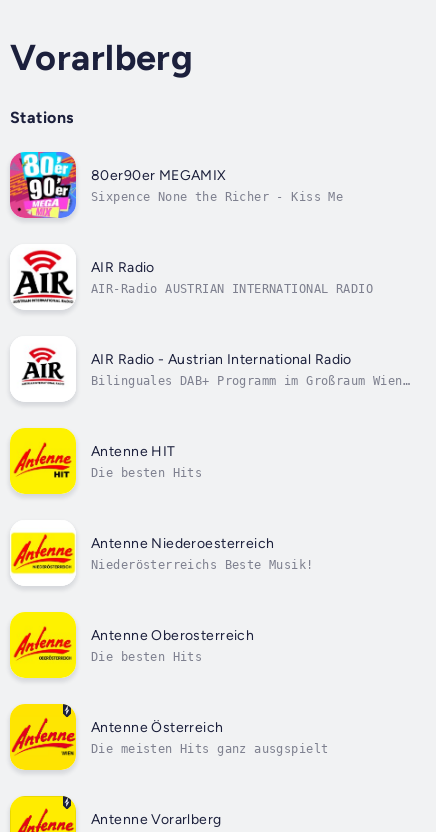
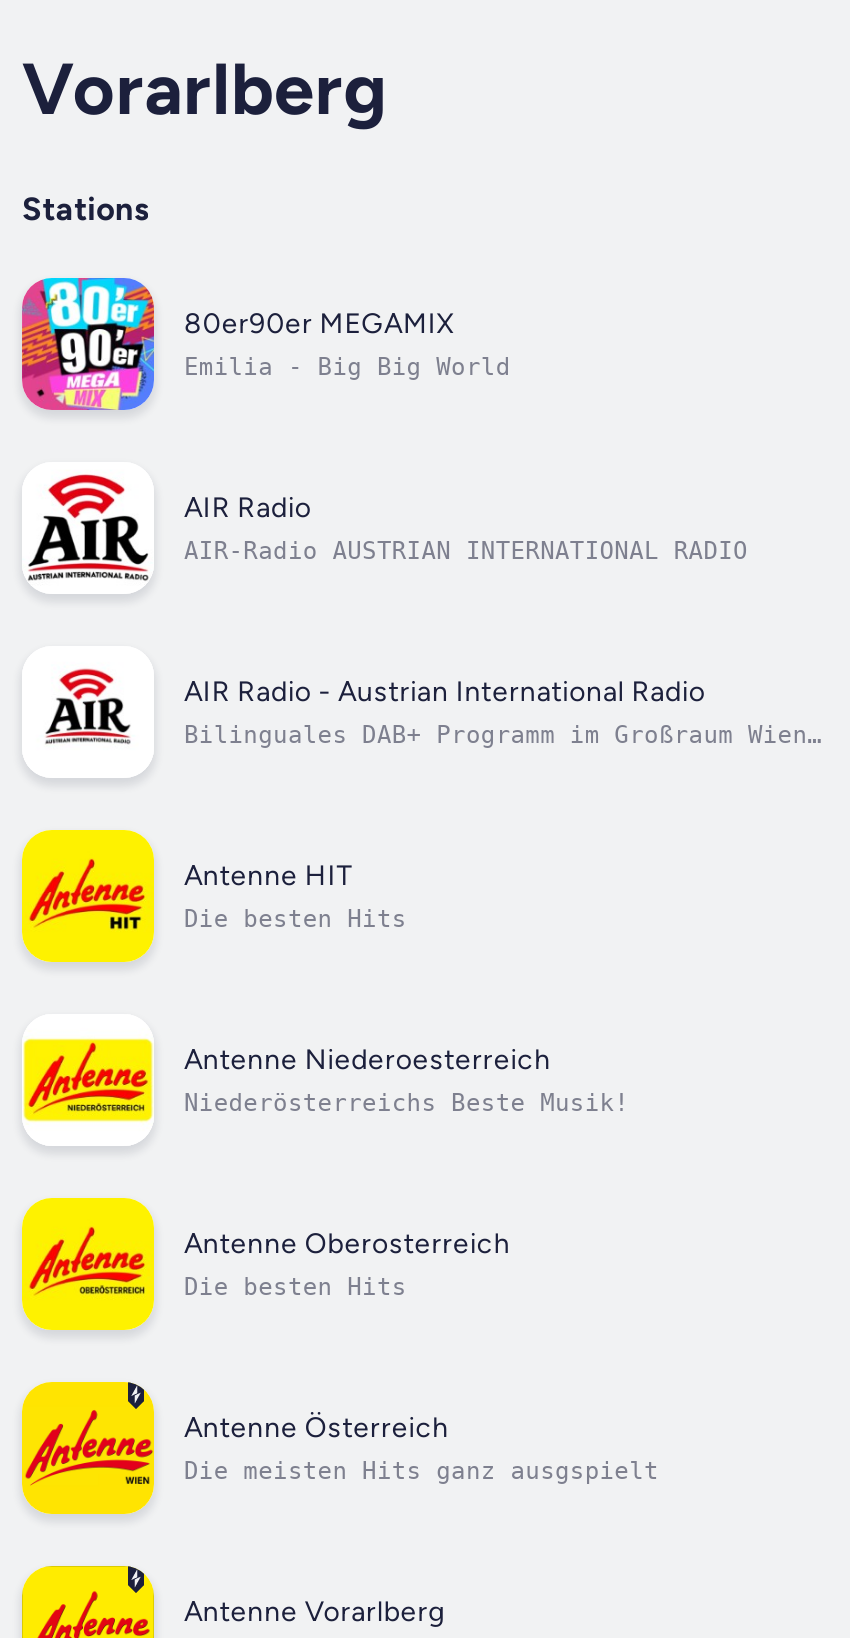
- Sixpence None the Richer - Kiss Me
+ Emilia - Big Big World
